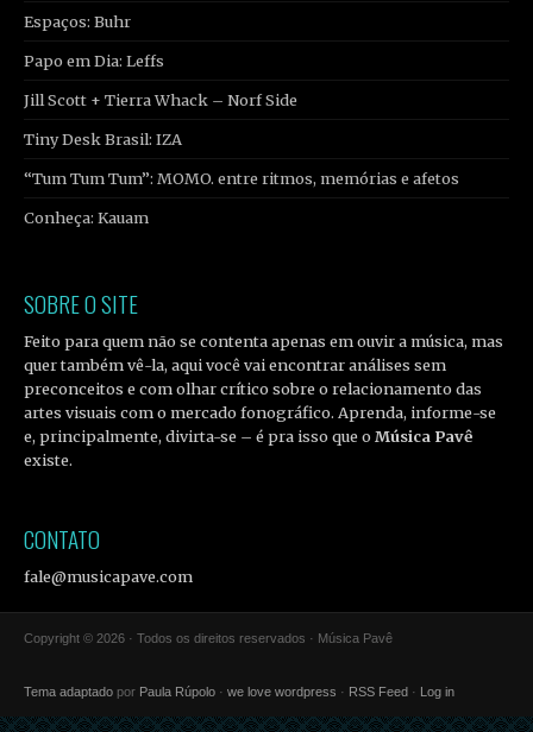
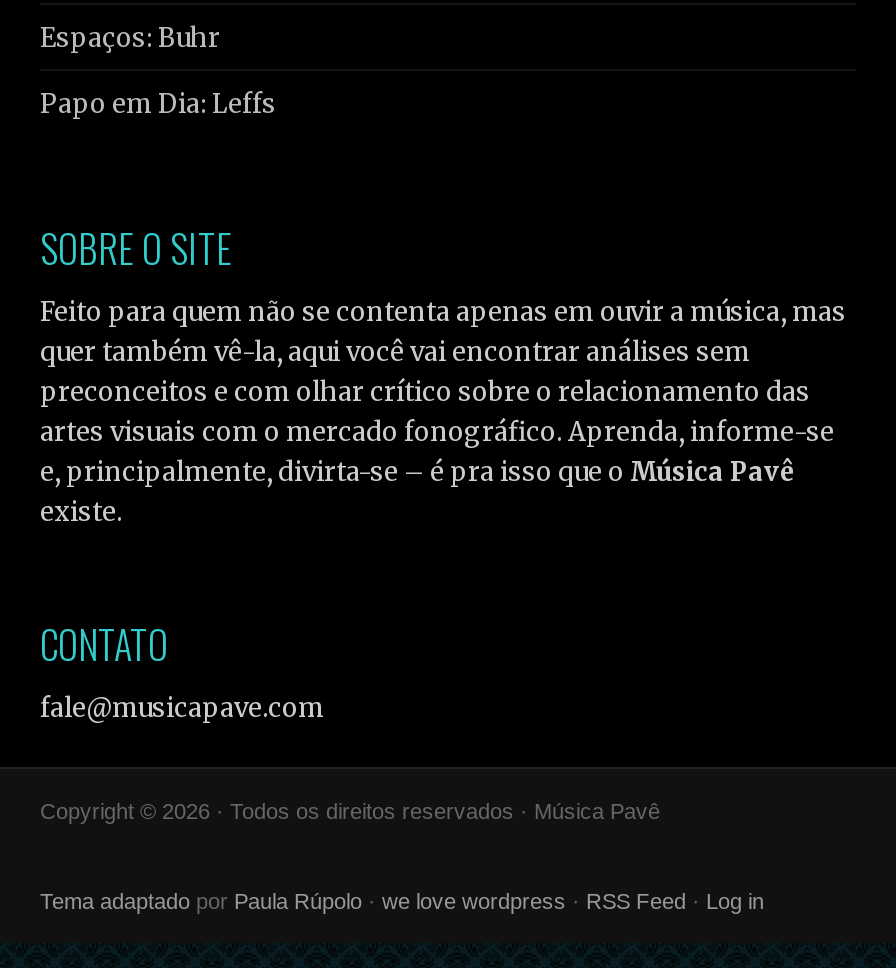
- Jill Scott + Tierra Whack – Norf Side
- Tiny Desk Brasil: IZA
- “Tum Tum Tum”: MOMO. entre ritmos, memórias e afetos
- Conheça: Kauam
